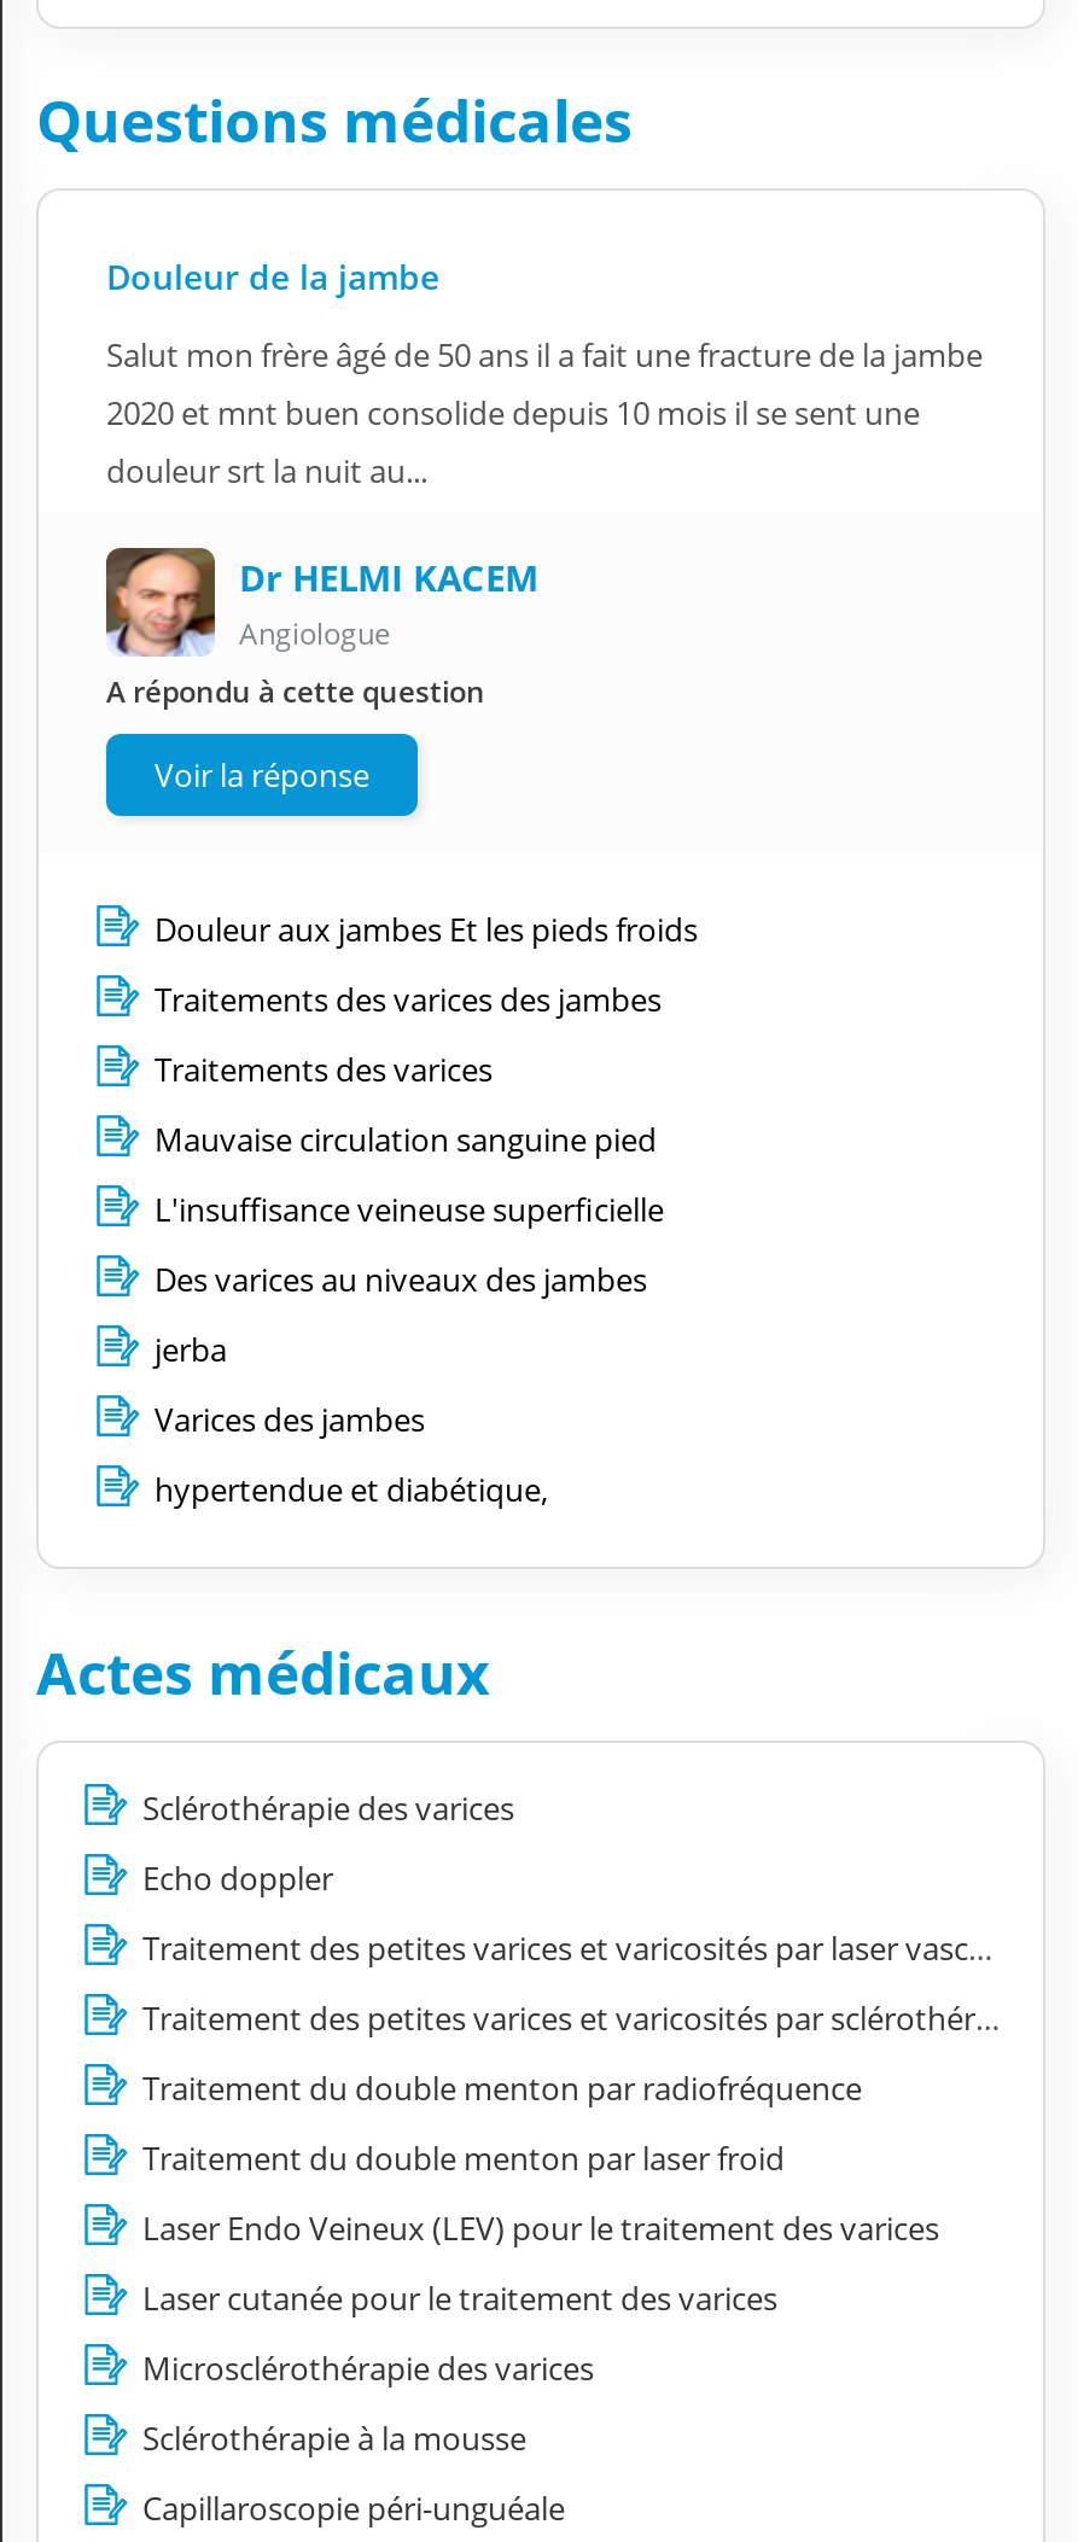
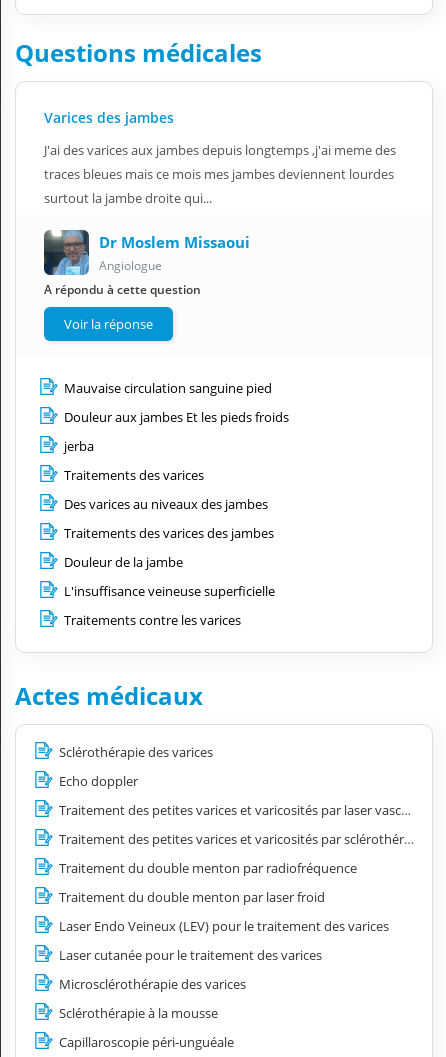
moved down: Douleur de la jambe

- Salut mon frère âgé de 50 ans il a fait une fracture de la jambe
- 2020 et mnt buen consolide depuis 10 mois il se sent une
- douleur srt la nuit au...
+ J'ai des varices aux jambes depuis longtemps ,j'ai meme des
+ traces bleues mais ce mois mes jambes deviennent lourdes
+ surtout la jambe droite qui...

- [image]
- Dr HELMI KACEM
+ [image]
+ Dr Moslem Missaoui

moved down: Douleur aux jambes Et les pieds froids

moved down: Traitements des varices des jambes

moved down: Traitements des varices

moved up: Mauvaise circulation sanguine pied

moved down: L'insuffisance veineuse superficielle

moved down: Des varices au niveaux des jambes

moved up: jerba

moved up: Varices des jambes

- hypertendue et diabétique,
+ Traitements contre les varices
